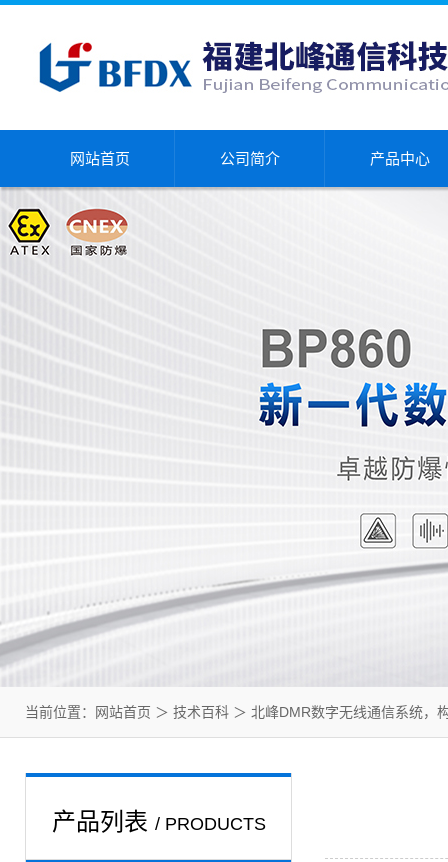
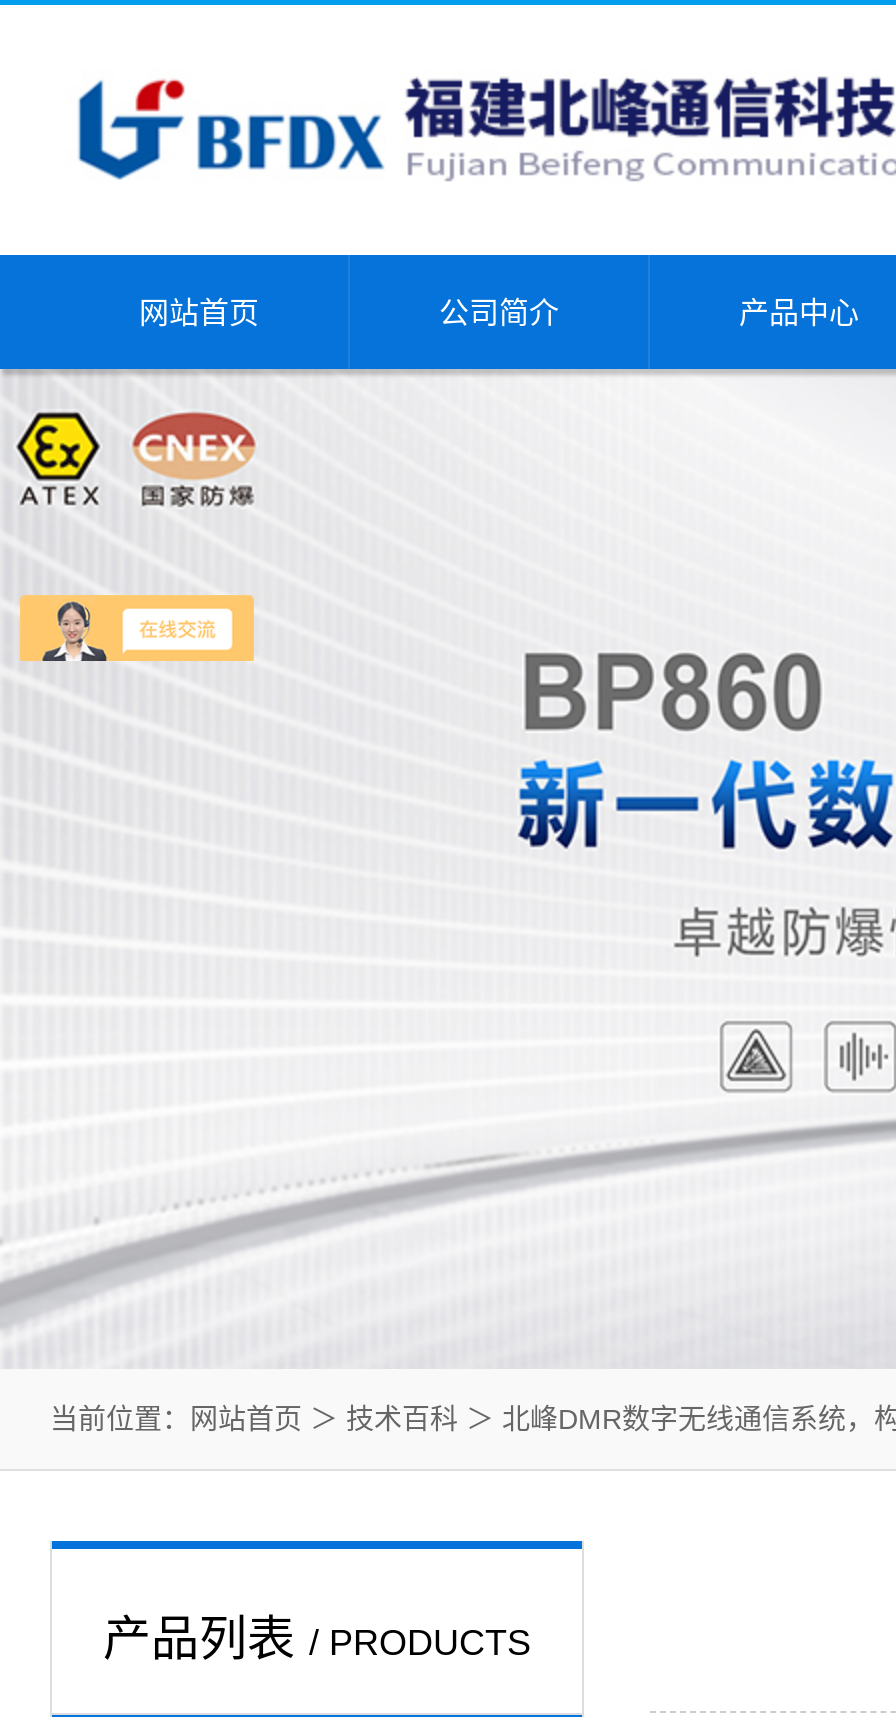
+ [image]
